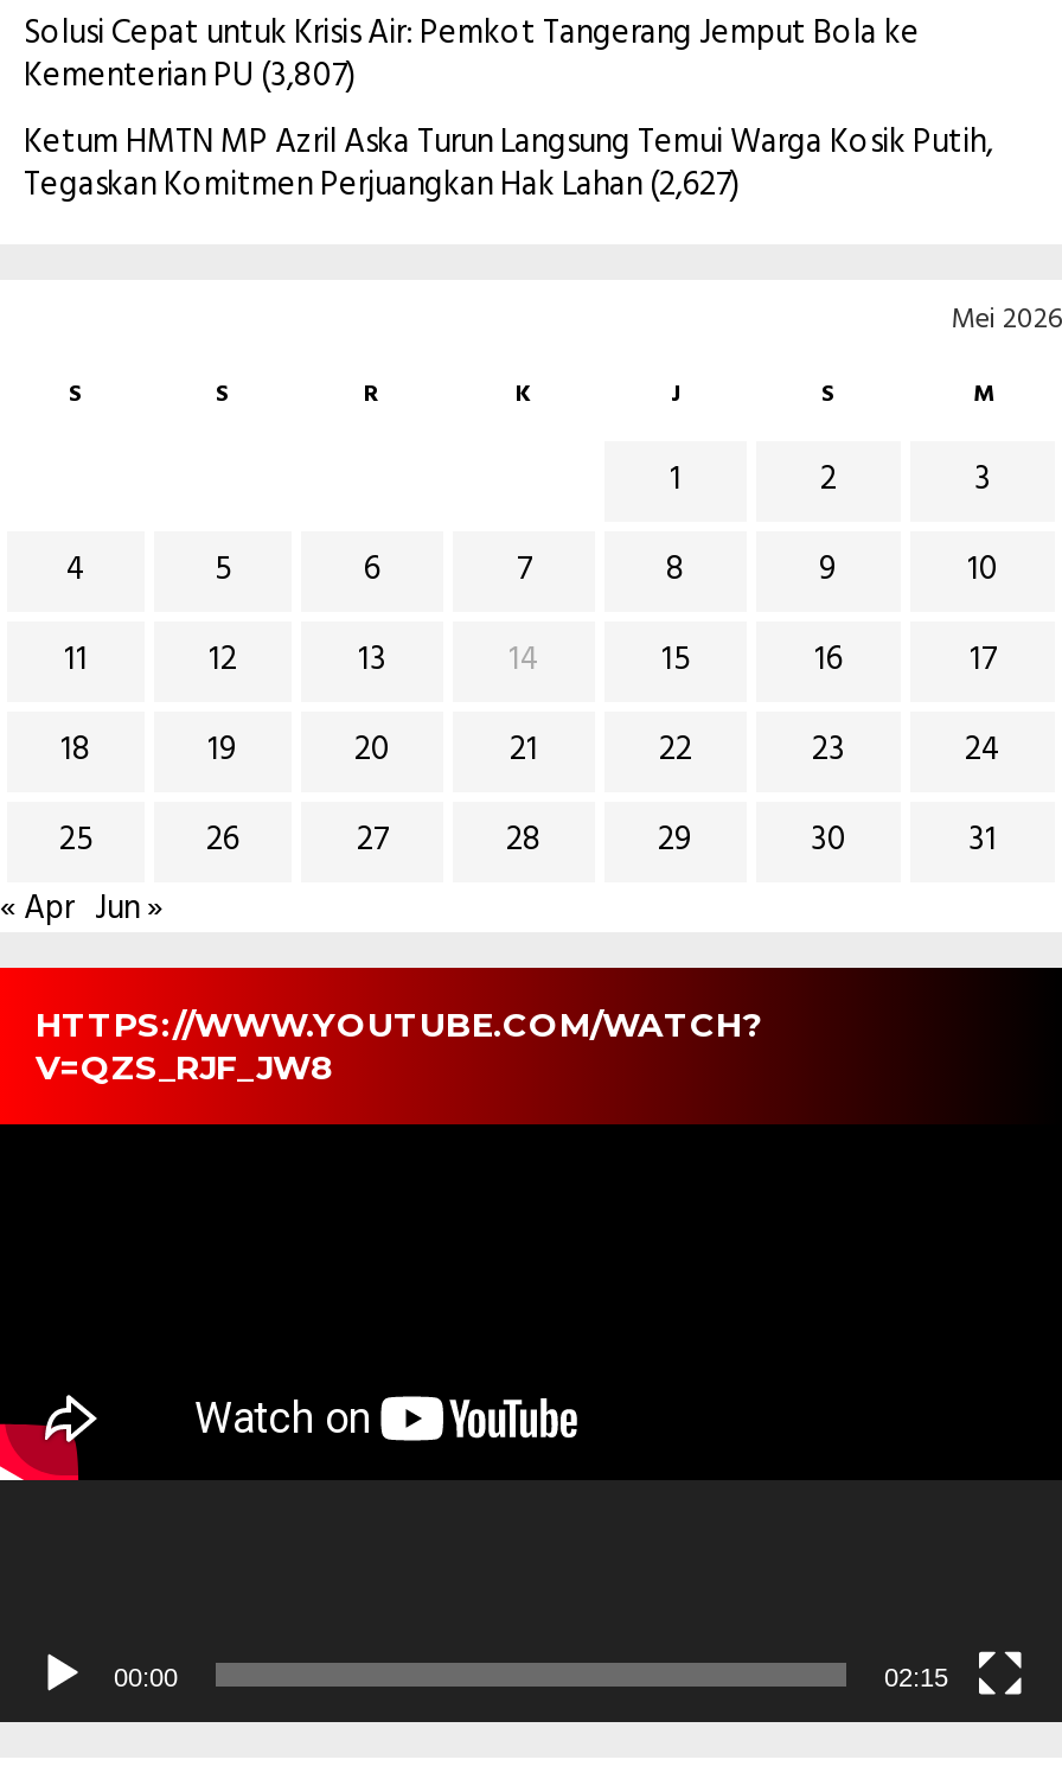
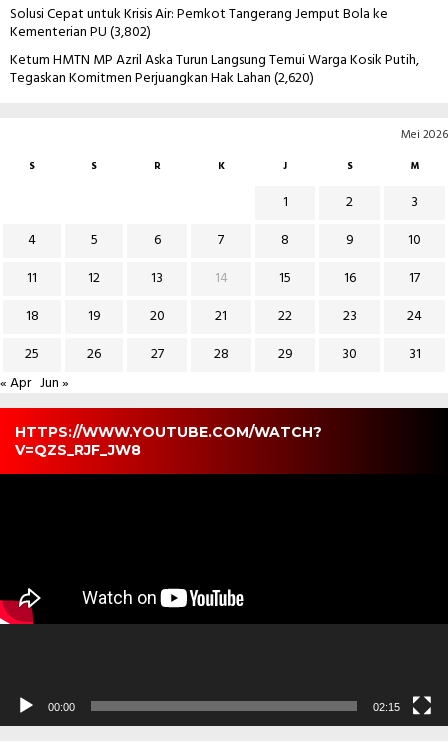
- Kementerian PU (3,807)
+ Kementerian PU (3,802)

- Tegaskan Komitmen Perjuangkan Hak Lahan (2,627)
+ Tegaskan Komitmen Perjuangkan Hak Lahan (2,620)
